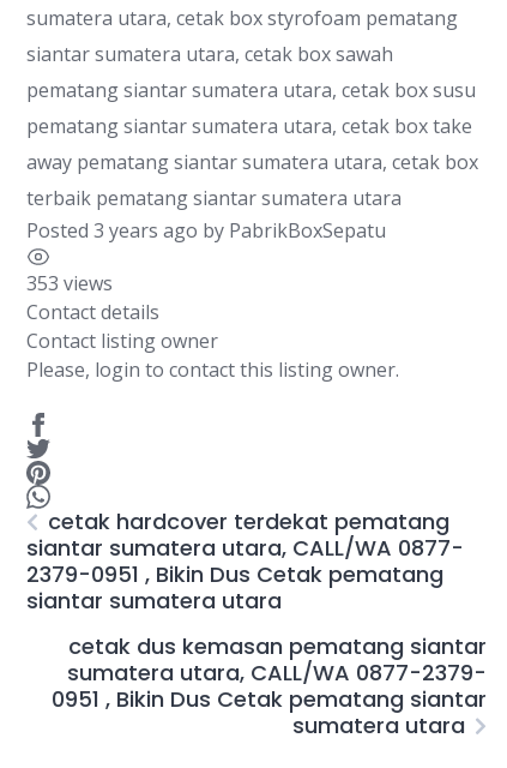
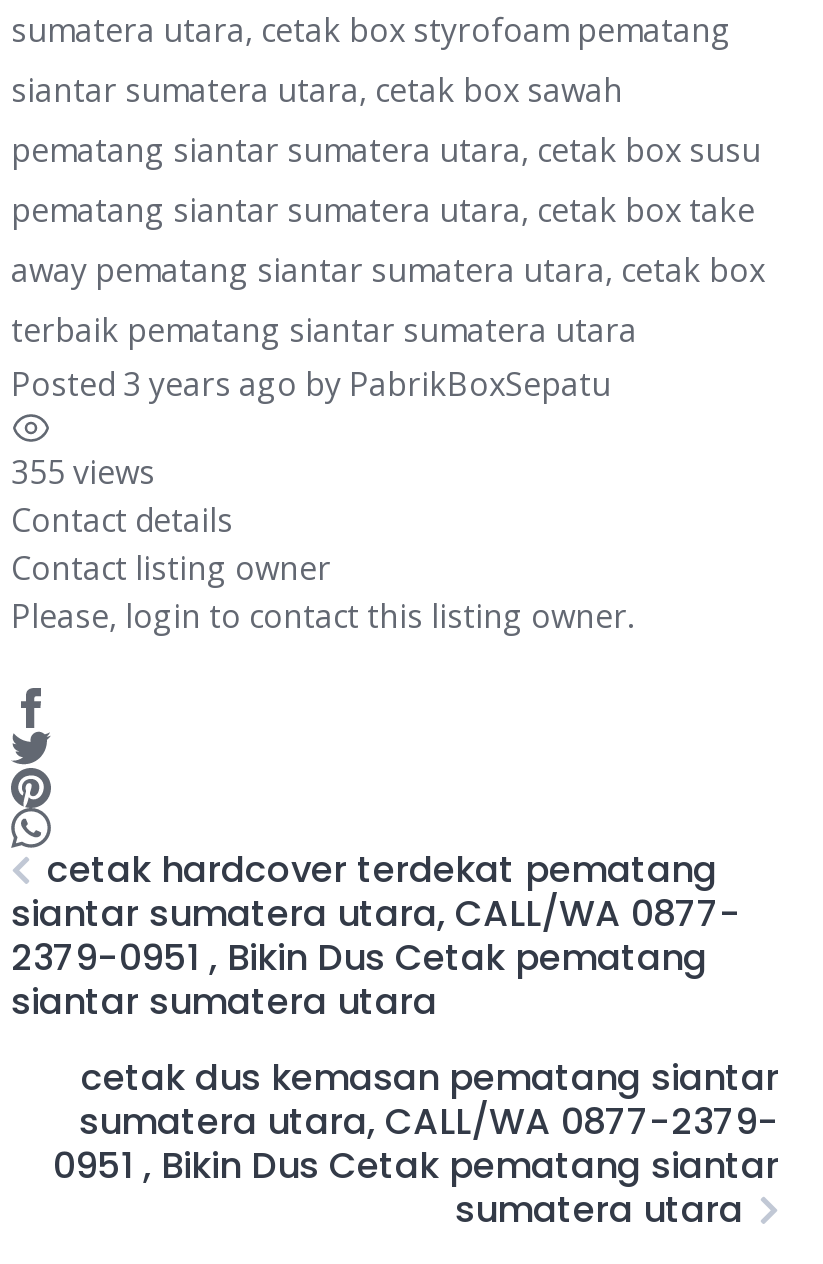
- 353 views
+ 355 views
